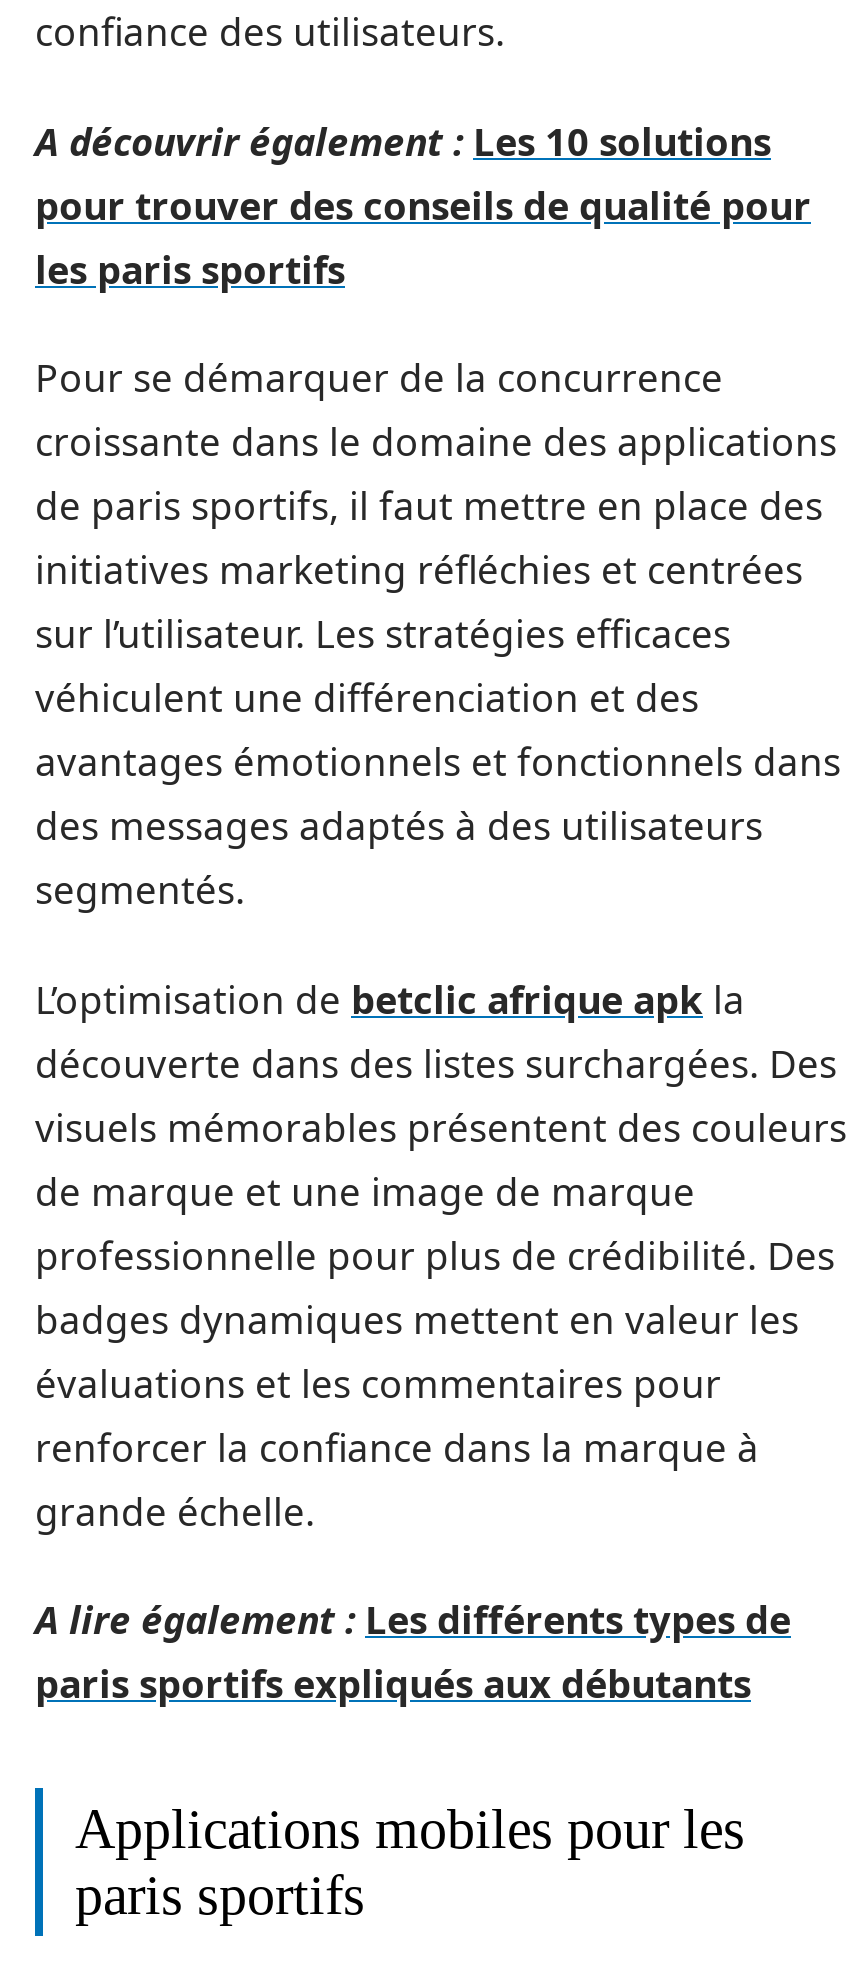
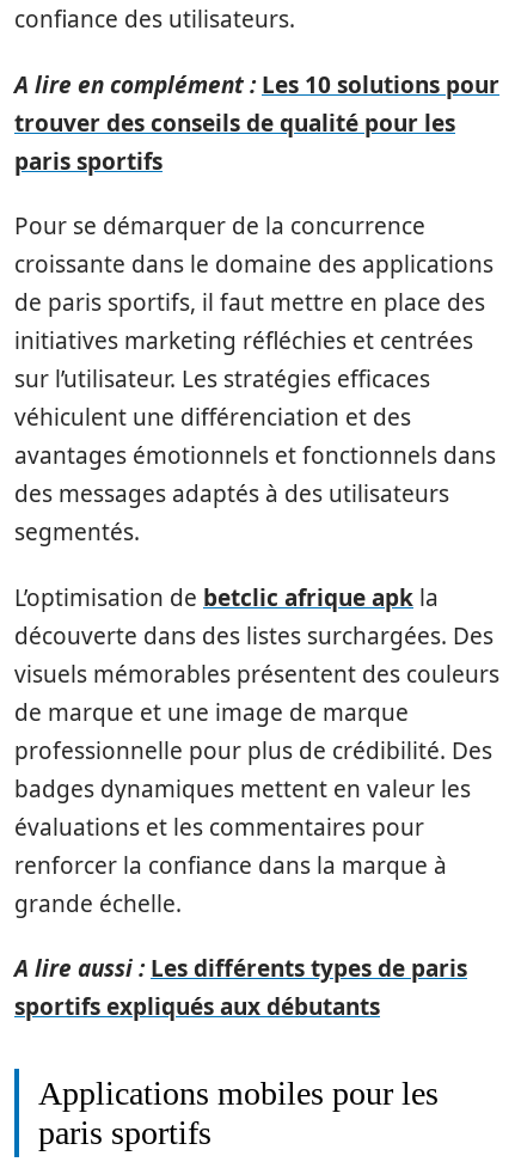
- A découvrir également : Les 10 solutions
- pour trouver des conseils de qualité pour
- les paris sportifs
+ A lire en complément : Les 10 solutions pour
+ trouver des conseils de qualité pour les
+ paris sportifs

- A lire également : Les différents types de
- paris sportifs expliqués aux débutants
+ A lire aussi : Les différents types de paris
+ sportifs expliqués aux débutants
